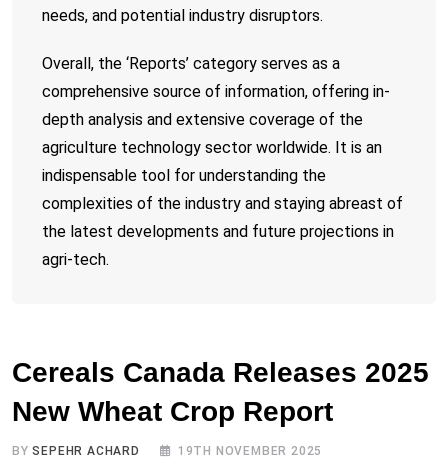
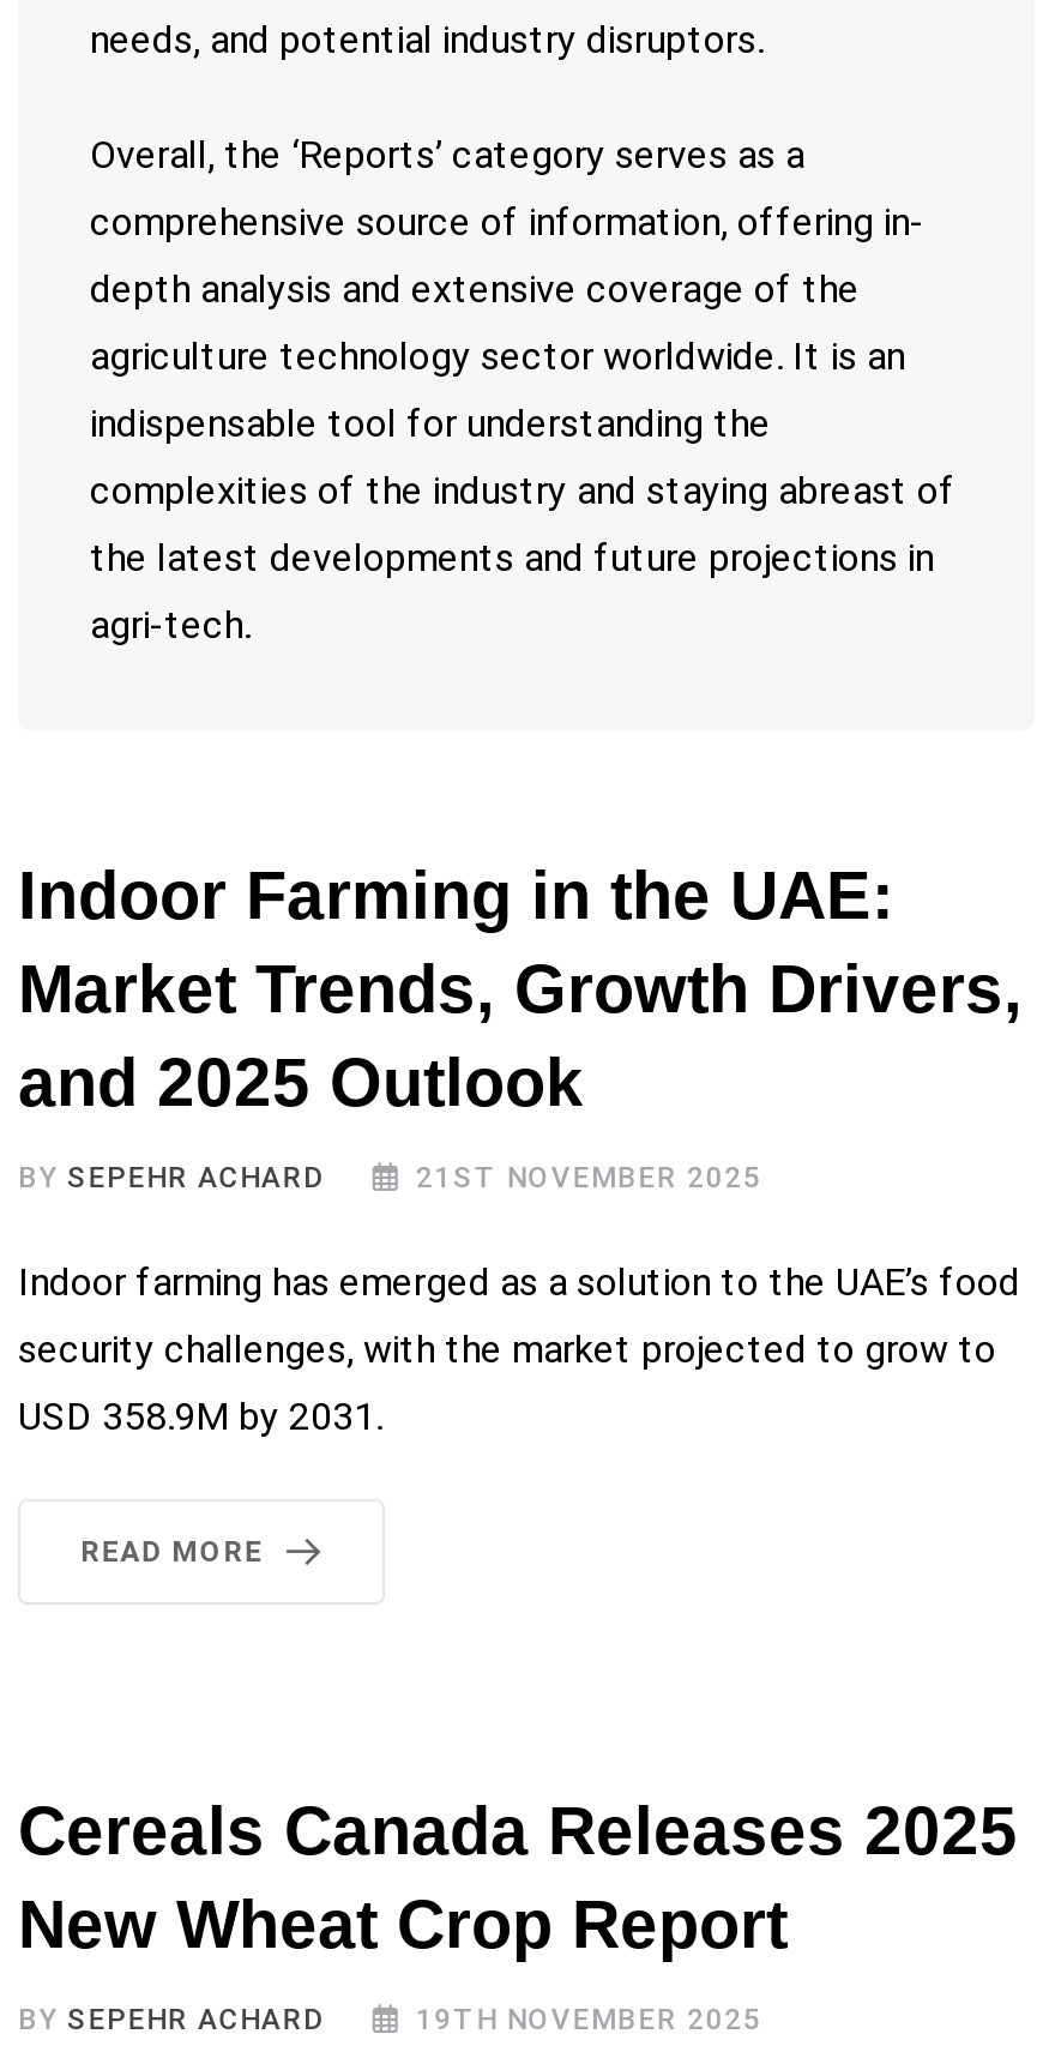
+ Indoor Farming in the UAE:
+ Market Trends, Growth Drivers,
+ and 2025 Outlook
+ BY SEPEHR ACHARD
+ 21ST NOVEMBER 2025
+ Indoor farming has emerged as a solution to the UAE’s food
+ security challenges, with the market projected to grow to
+ USD 358.9M by 2031.
+ READ MORE
